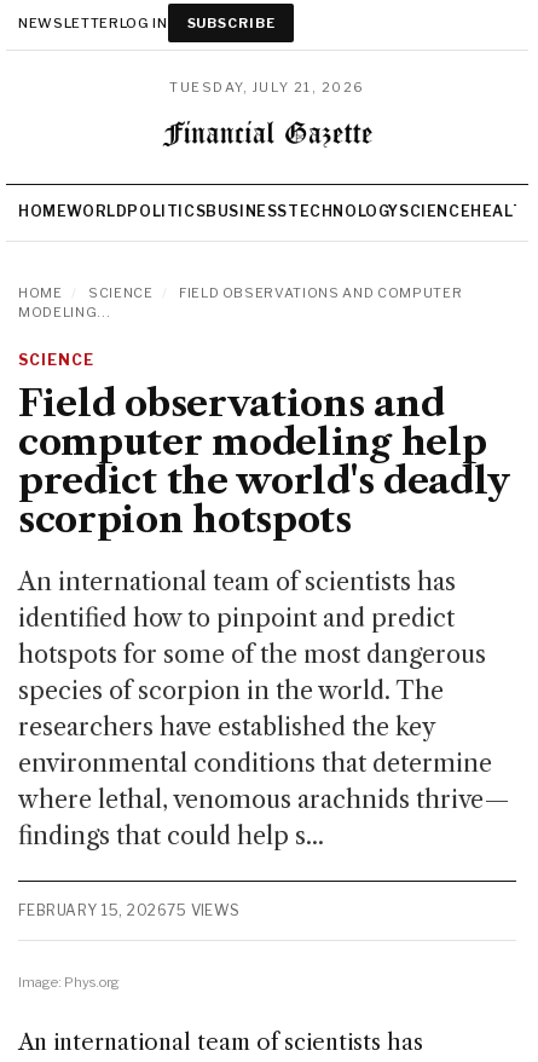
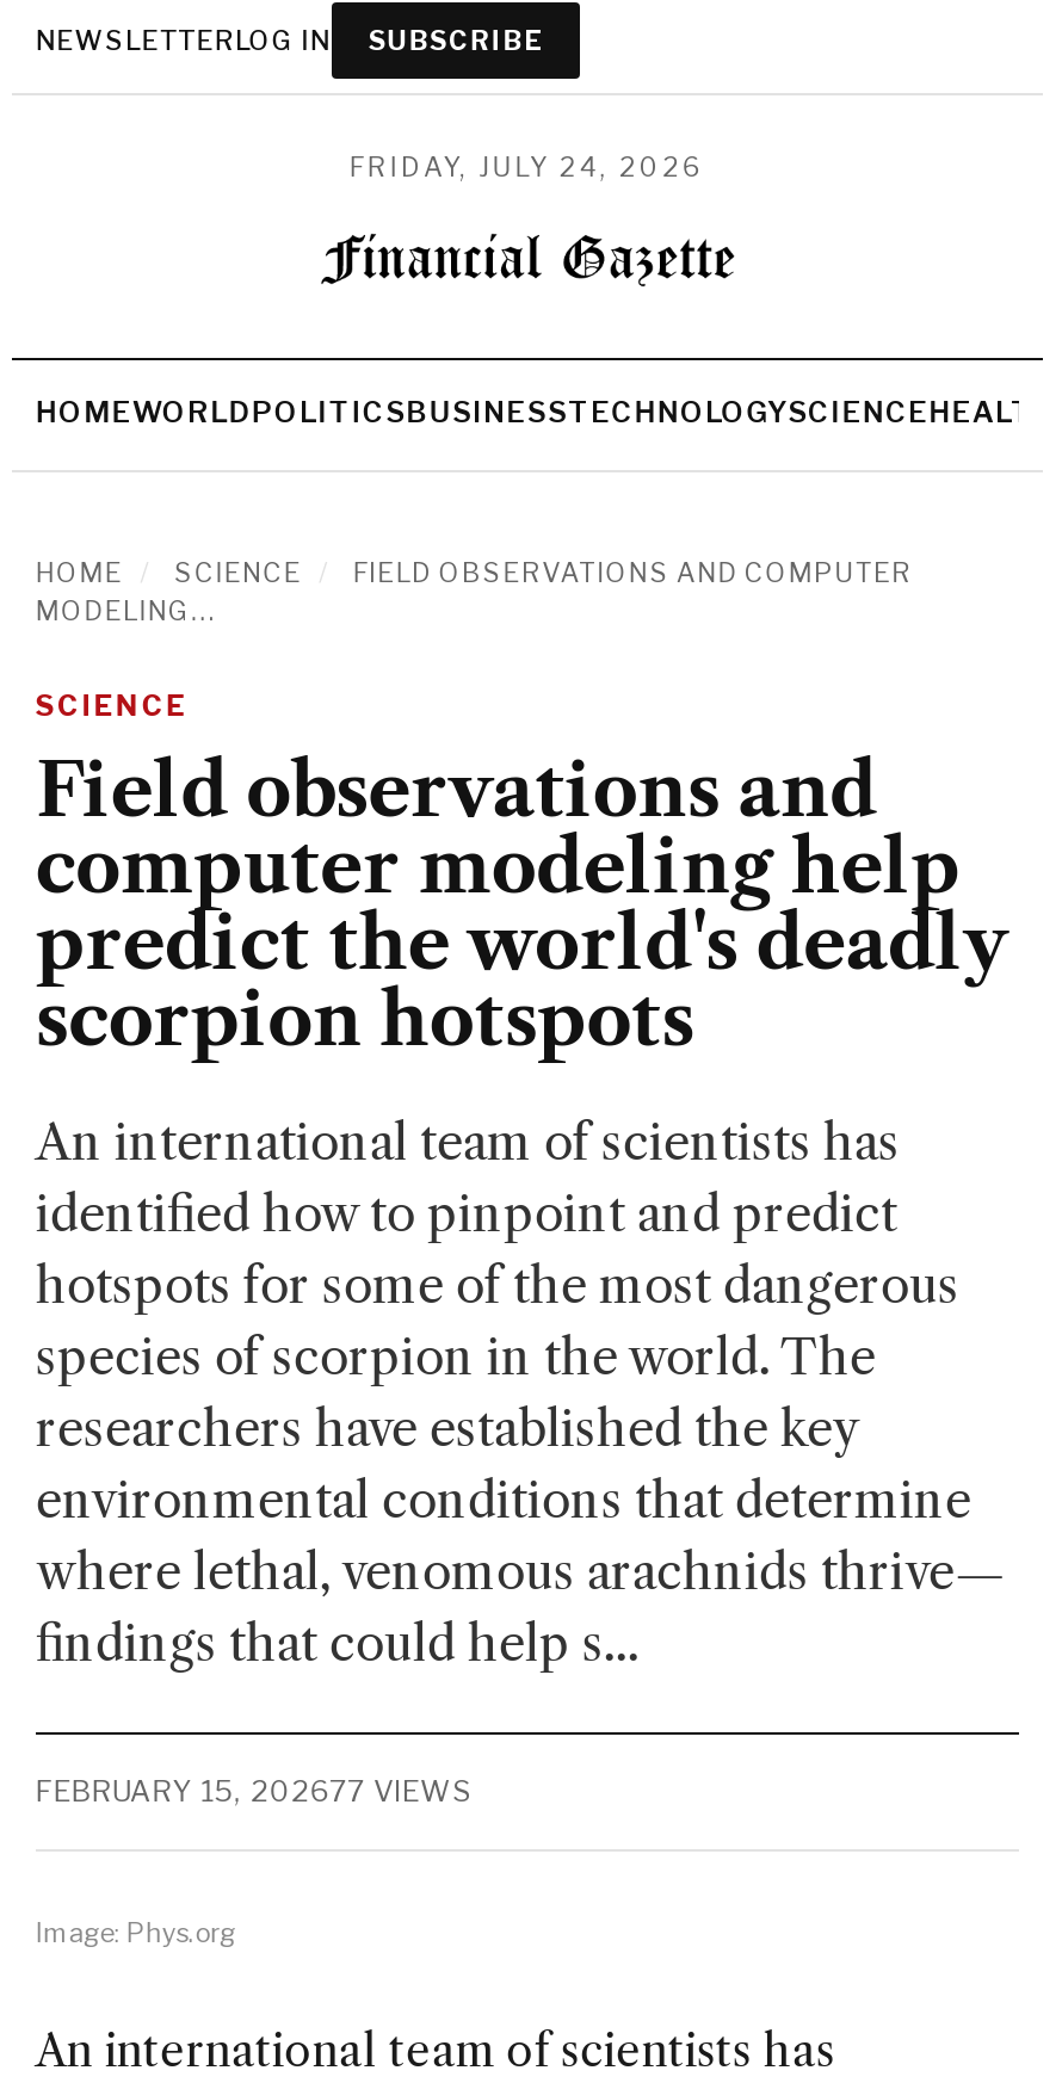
- TUESDAY, JULY 21, 2026
+ FRIDAY, JULY 24, 2026

- FEBRUARY 15, 202675 VIEWS
+ FEBRUARY 15, 202677 VIEWS
